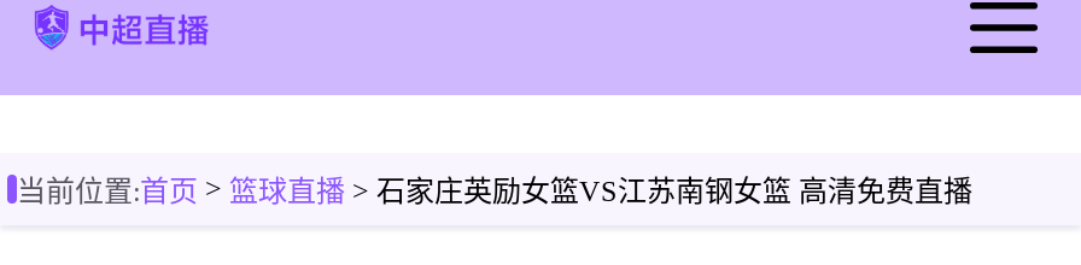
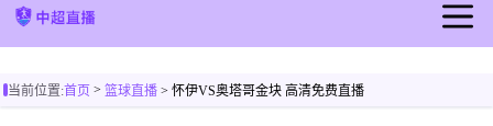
- 当前位置:首页>篮球直播> 石家庄英励女篮VS江苏南钢女篮 高清免费直播
+ 当前位置:首页>篮球直播> 怀伊VS奥塔哥金块 高清免费直播
